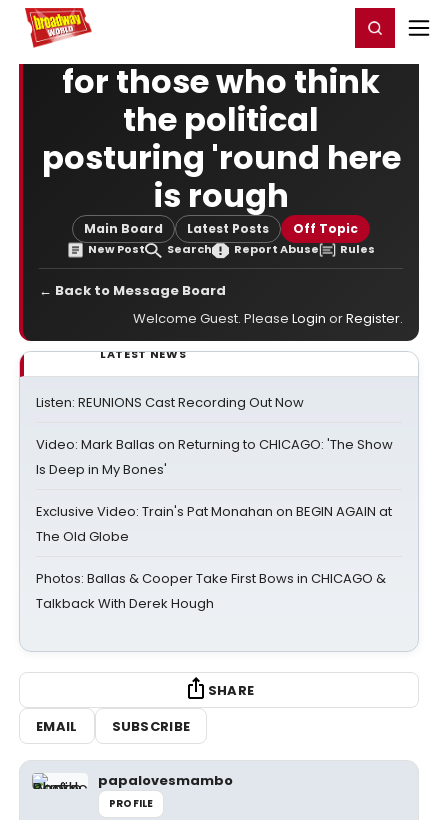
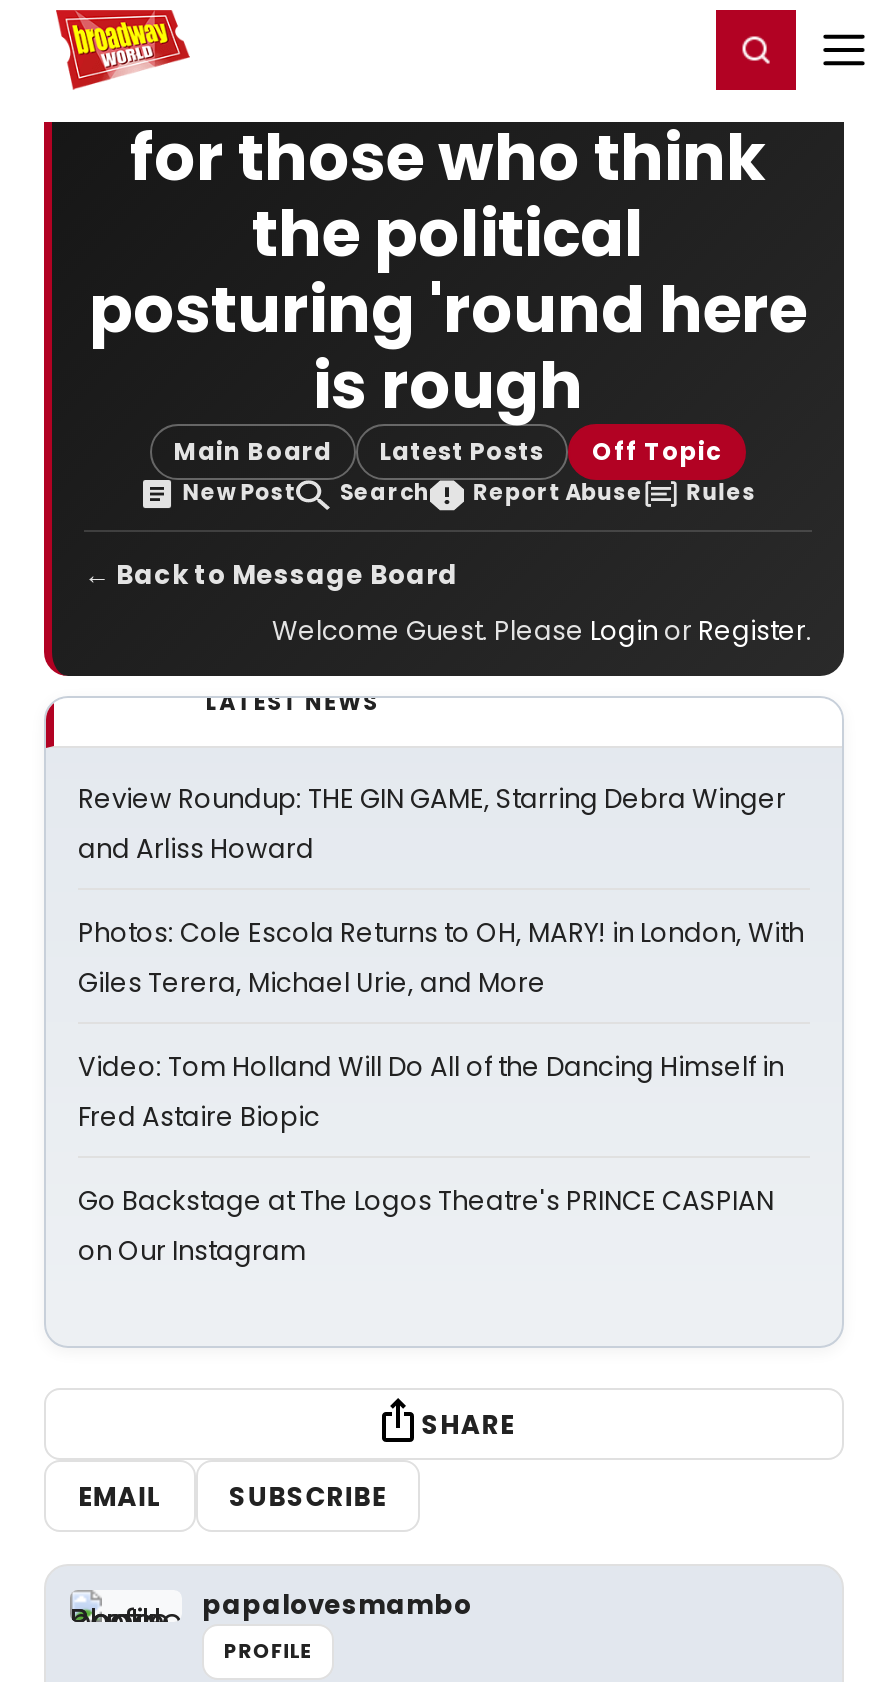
- Listen: REUNIONS Cast Recording Out Now
+ Review Roundup: THE GIN GAME, Starring Debra Winger
+ and Arliss Howard

- Video: Mark Ballas on Returning to CHICAGO: 'The Show
- Is Deep in My Bones'
+ Photos: Cole Escola Returns to OH, MARY! in London, With
+ Giles Terera, Michael Urie, and More

- Exclusive Video: Train's Pat Monahan on BEGIN AGAIN at
- The Old Globe
+ Video: Tom Holland Will Do All of the Dancing Himself in
+ Fred Astaire Biopic

- Photos: Ballas & Cooper Take First Bows in CHICAGO &
- Talkback With Derek Hough
+ Go Backstage at The Logos Theatre's PRINCE CASPIAN
+ on Our Instagram
